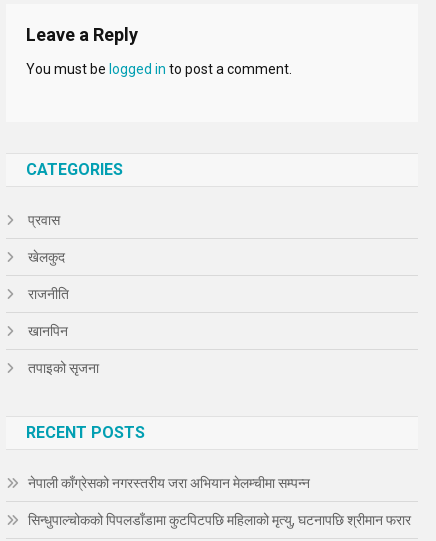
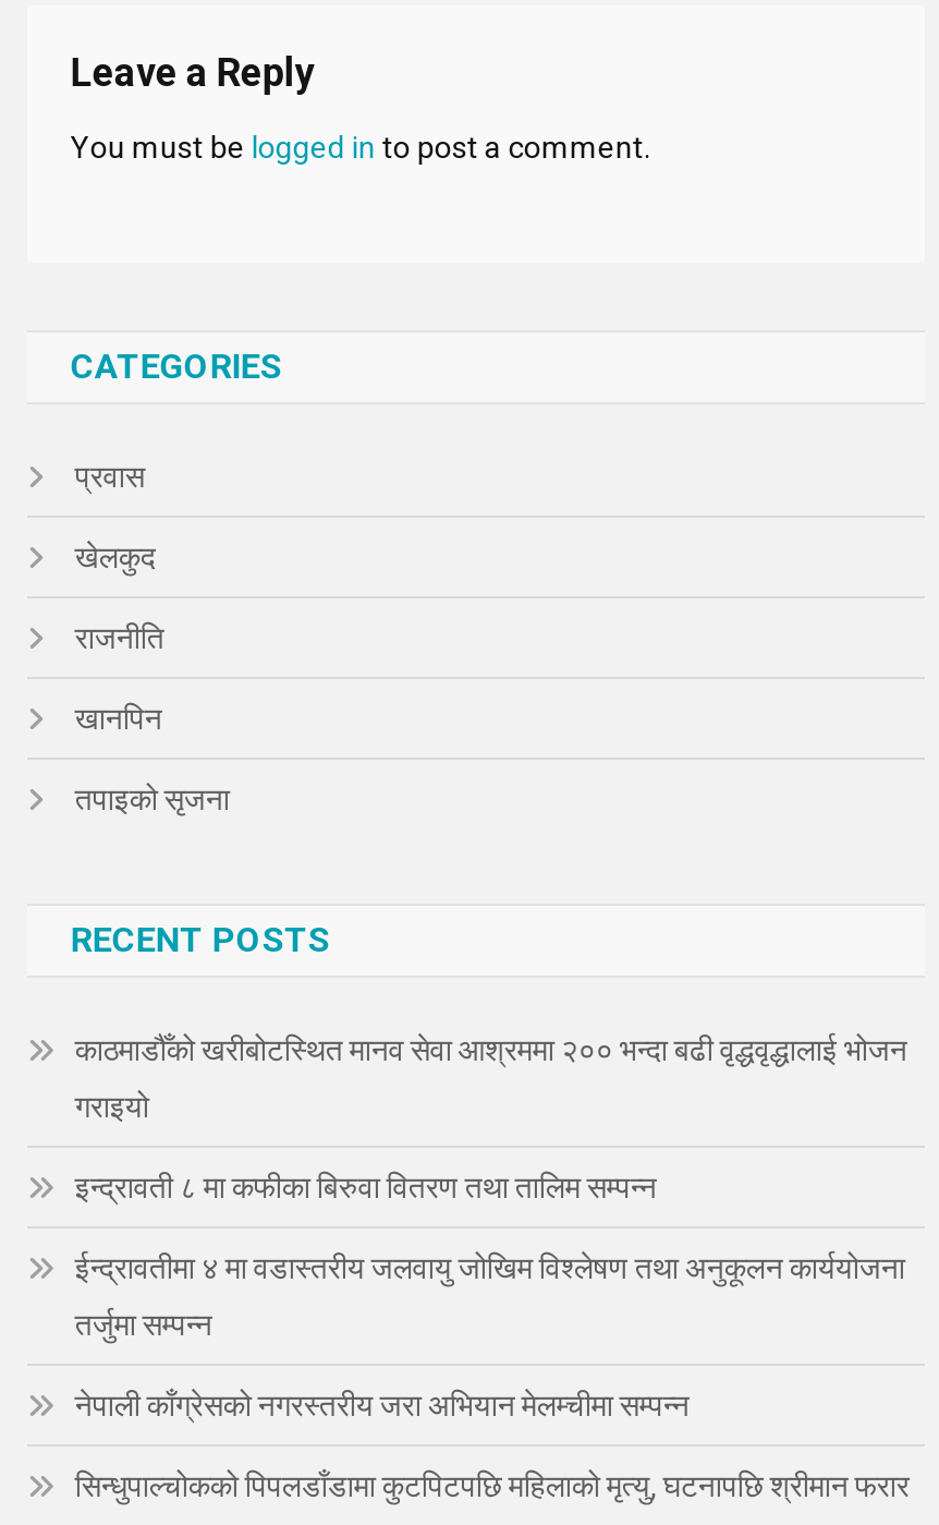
+ काठमाडौँको खरीबोटस्थित मानव सेवा आश्रममा २०० भन्दा बढी वृद्धवृद्धालाई भोजन
+ गराइयो
+ इन्द्रावती ८ मा कफीका बिरुवा वितरण तथा तालिम सम्पन्न
+ ईन्द्रावतीमा ४ मा वडास्तरीय जलवायु जोखिम विश्लेषण तथा अनुकूलन कार्ययोजना
+ तर्जुमा सम्पन्न
